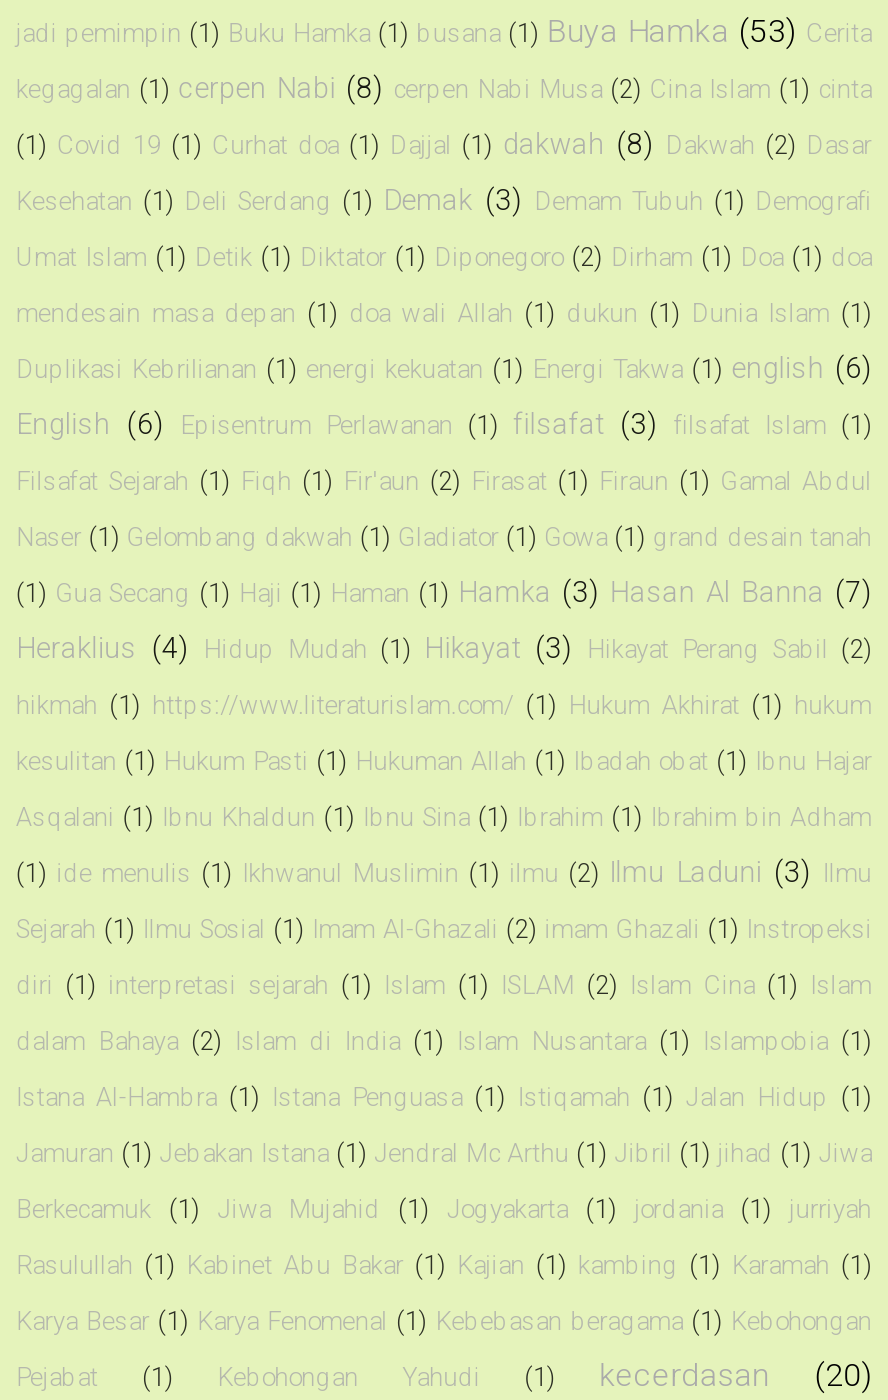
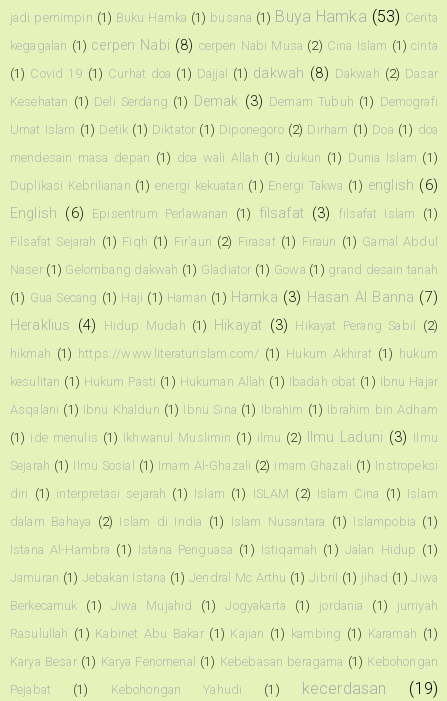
- Pejabat (1) Kebohongan Yahudi (1) kecerdasan (20)
+ Pejabat (1) Kebohongan Yahudi (1) kecerdasan (19)
